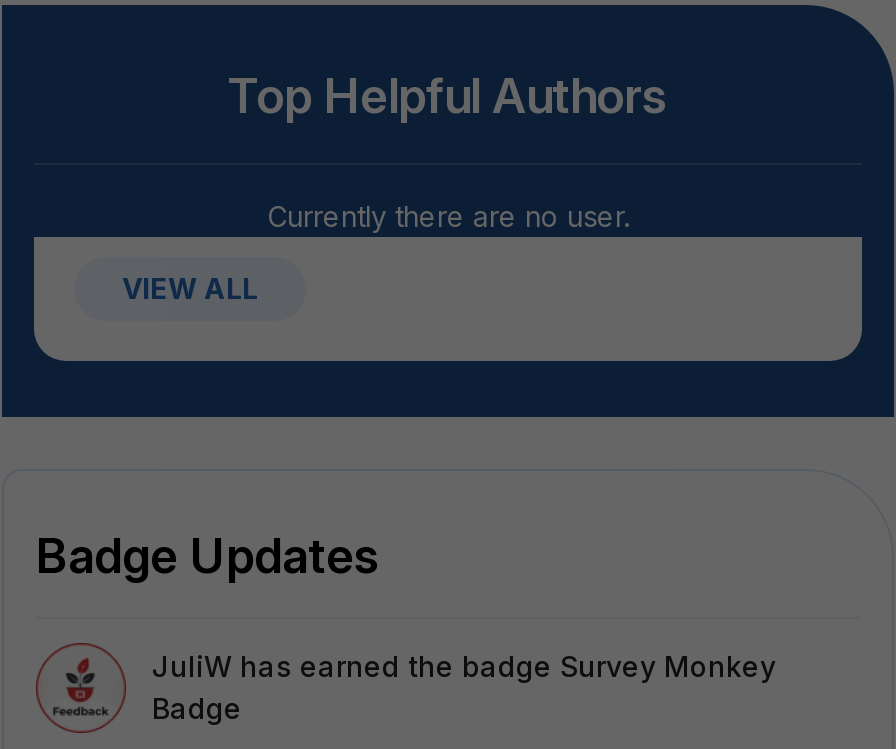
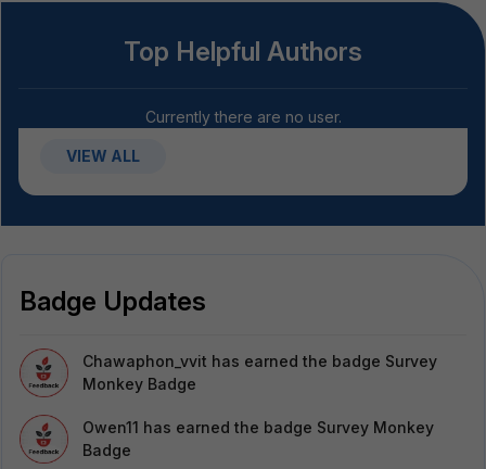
- JuliW has earned the badge Survey Monkey
+ Chawaphon_vvit has earned the badge Survey
+ Monkey Badge
+ Owen11 has earned the badge Survey Monkey
